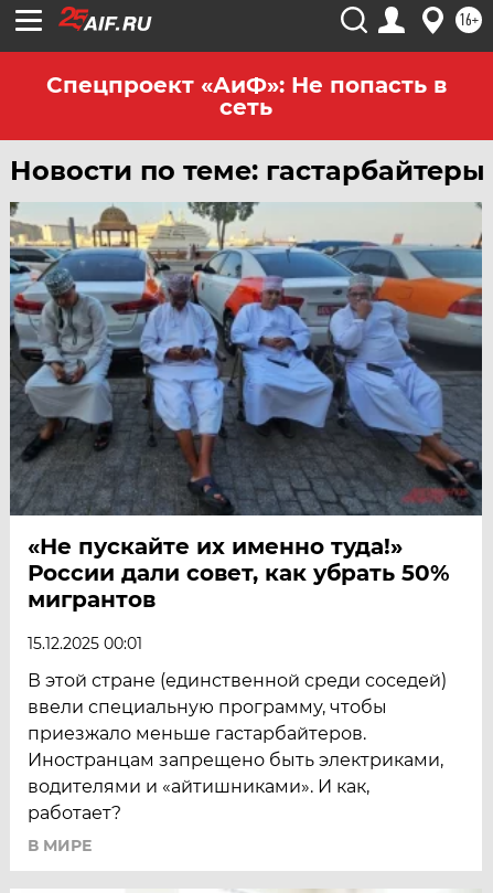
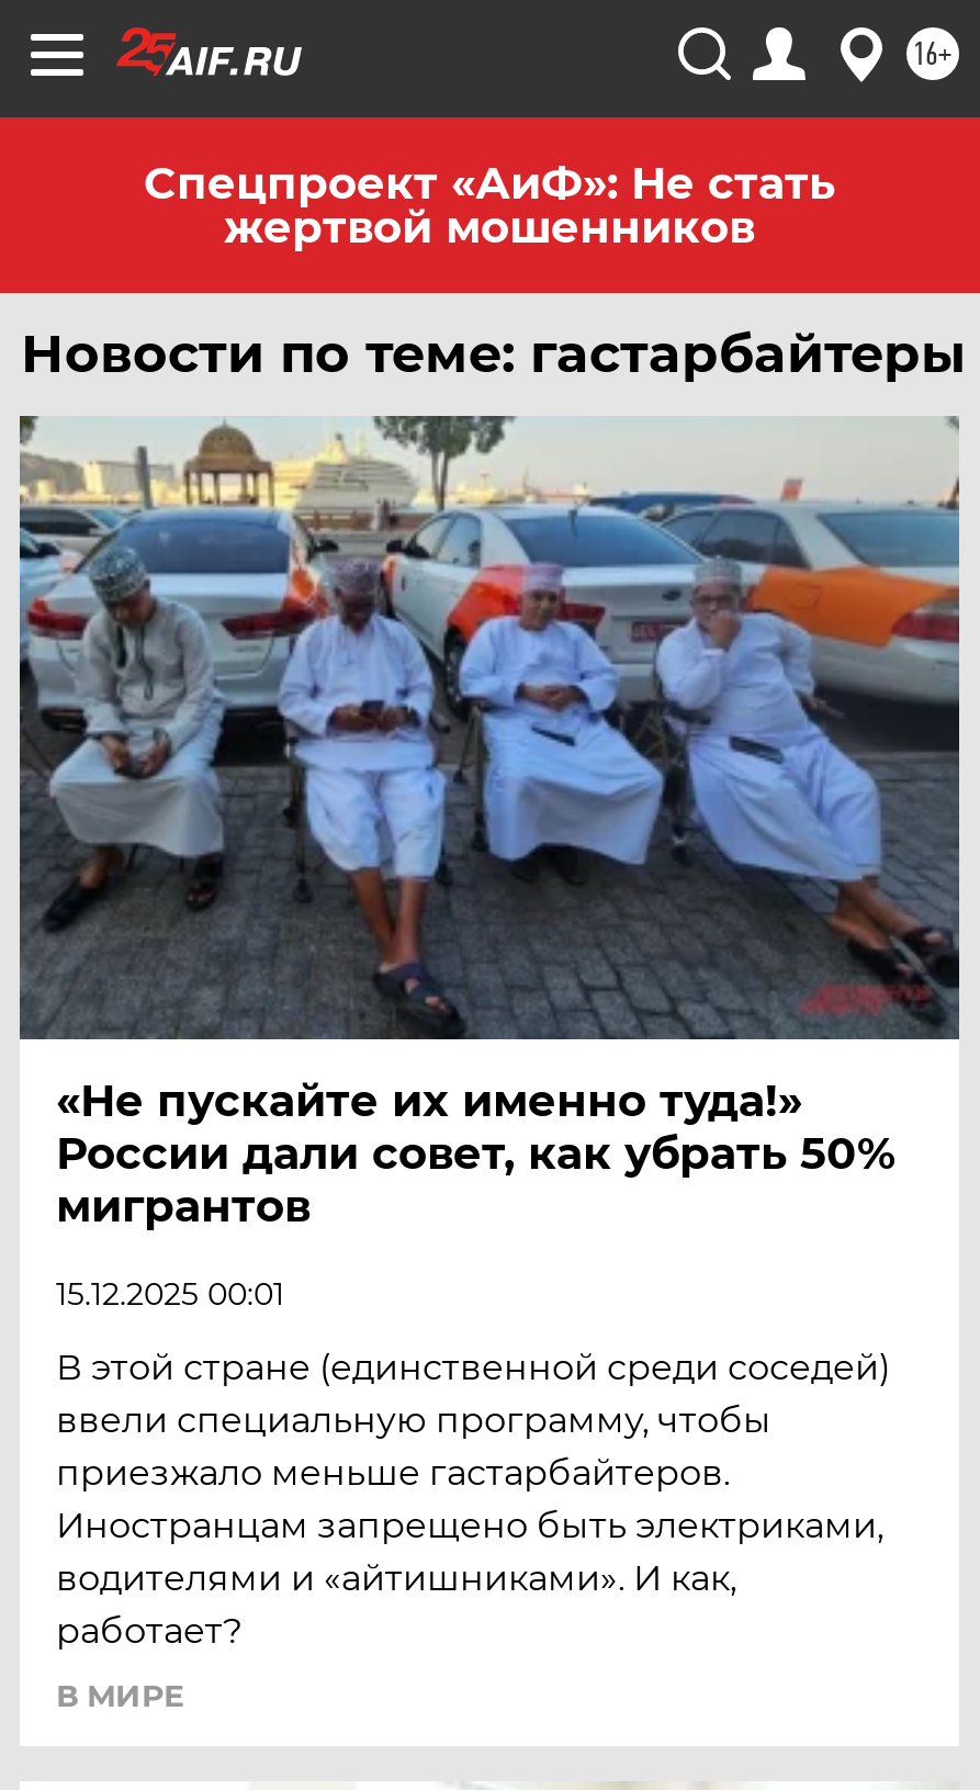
- Спецпроект «АиФ»: Не попасть в
- сеть
+ Спецпроект «АиФ»: Не стать
+ жертвой мошенников
